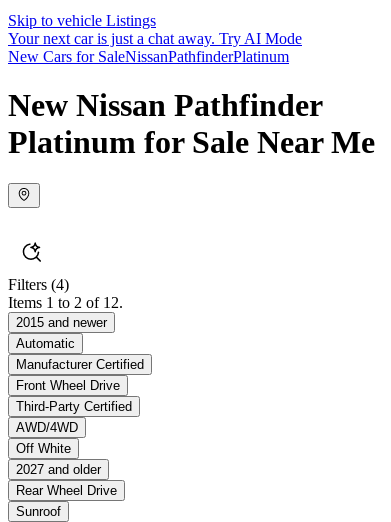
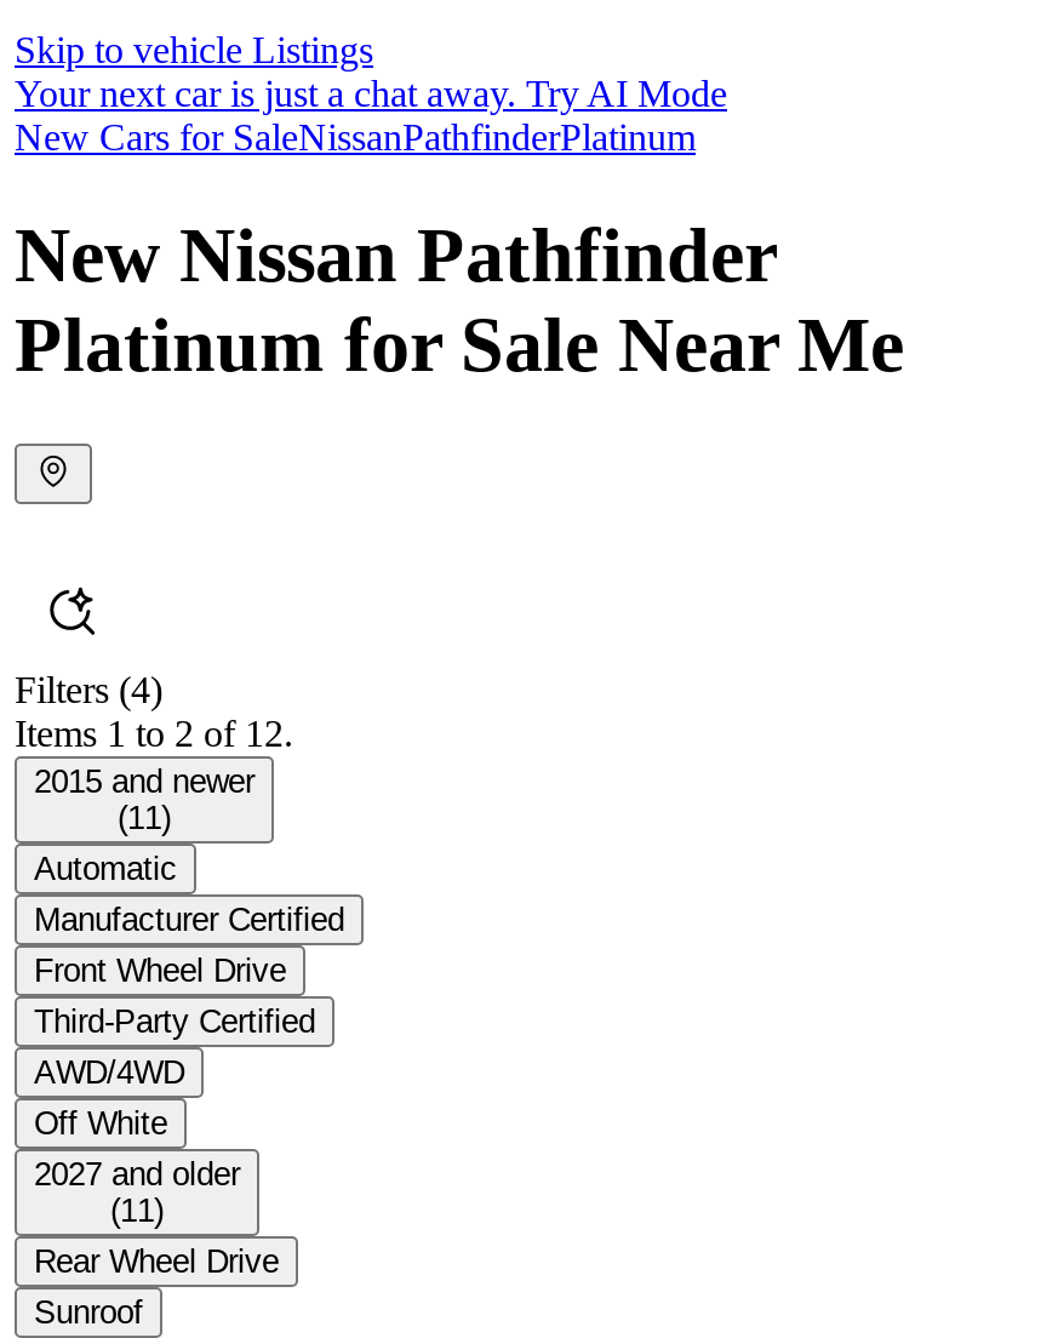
+ (11)

+ (11)
